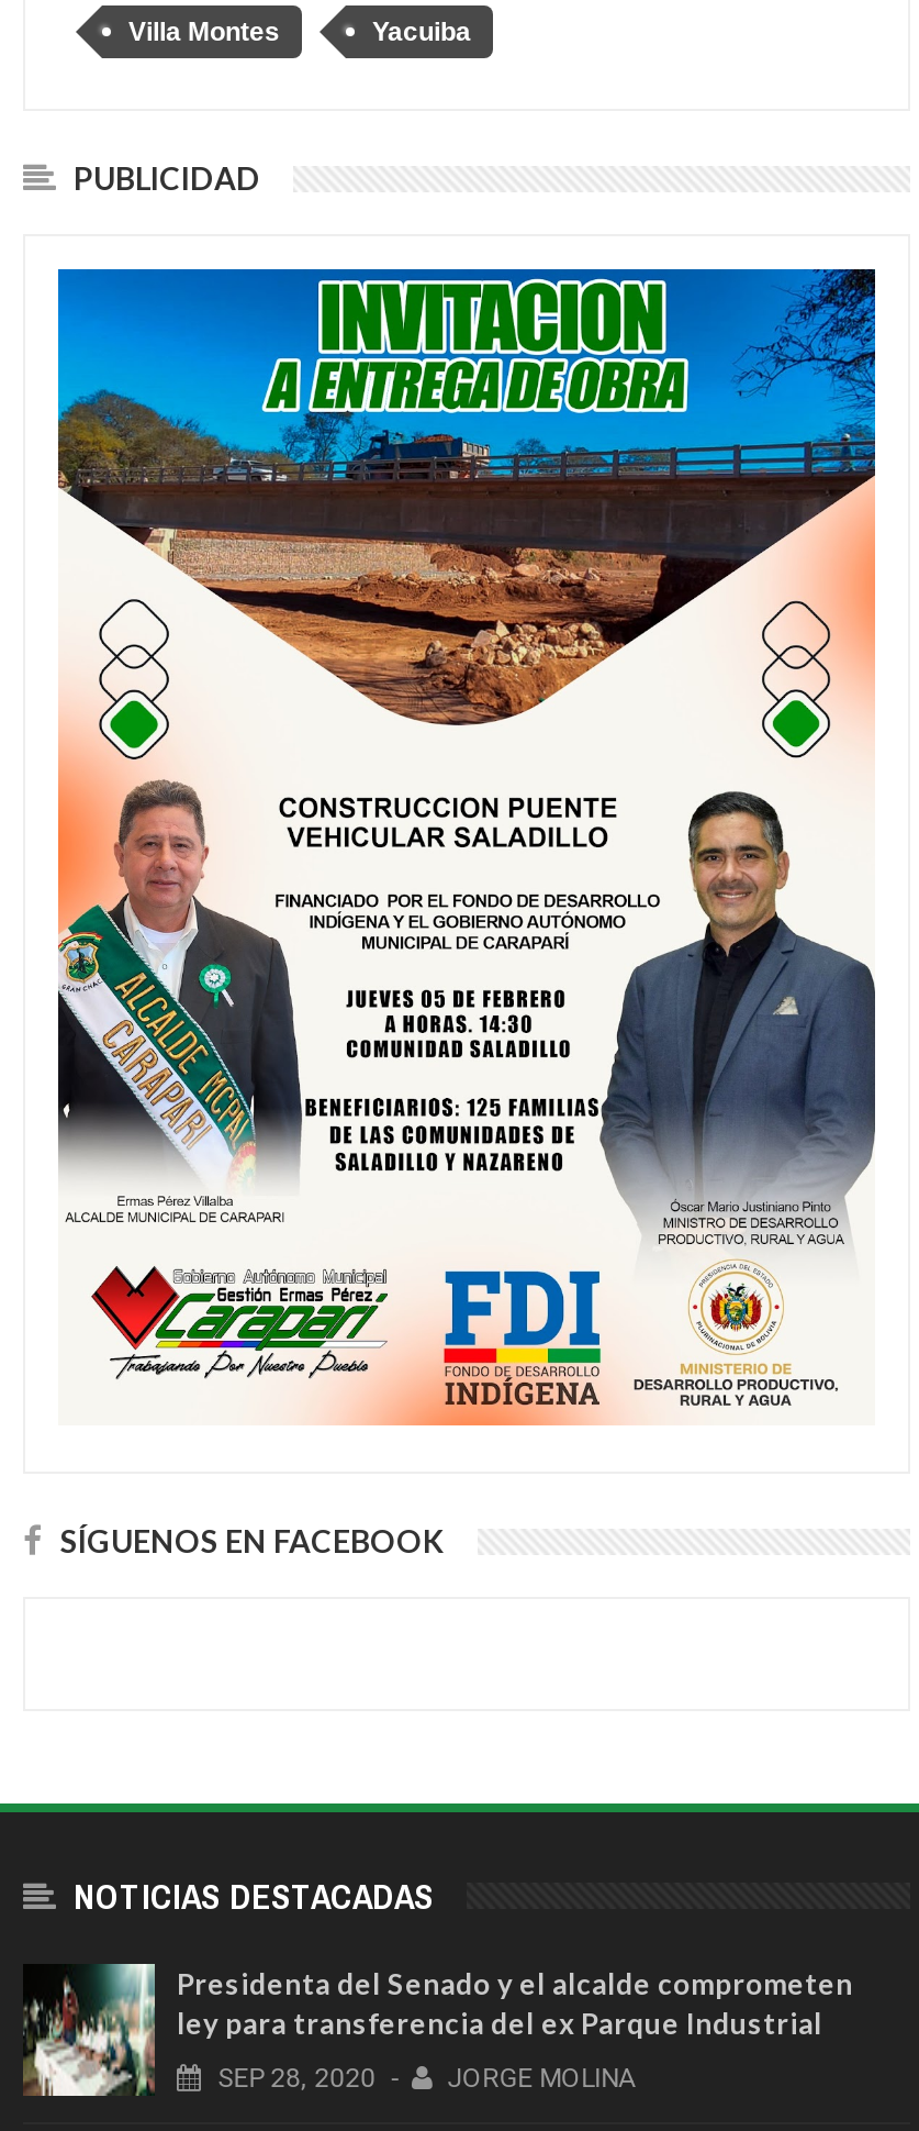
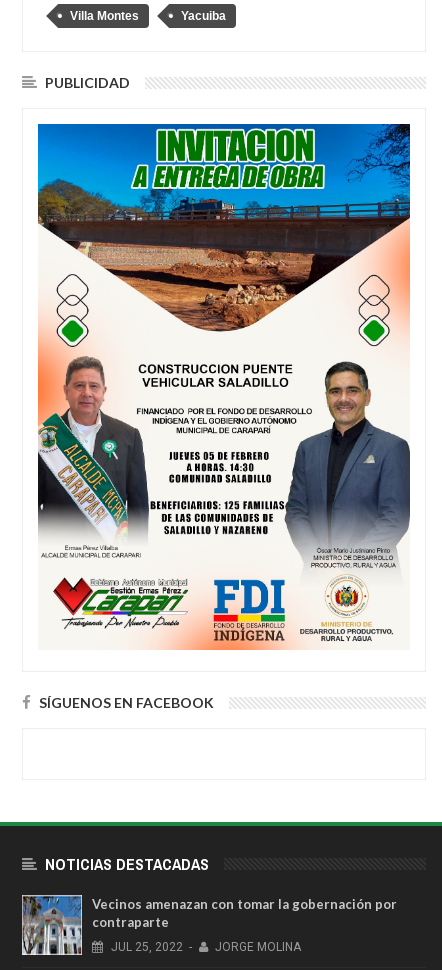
- [image]
- Presidenta del Senado y el alcalde comprometen
- ley para transferencia del ex Parque Industrial
+ [image]
+ Vecinos amenazan con tomar la gobernación por
+ contraparte

- SEP 28, 2020 - JORGE MOLINA
+ JUL 25, 2022 - JORGE MOLINA
